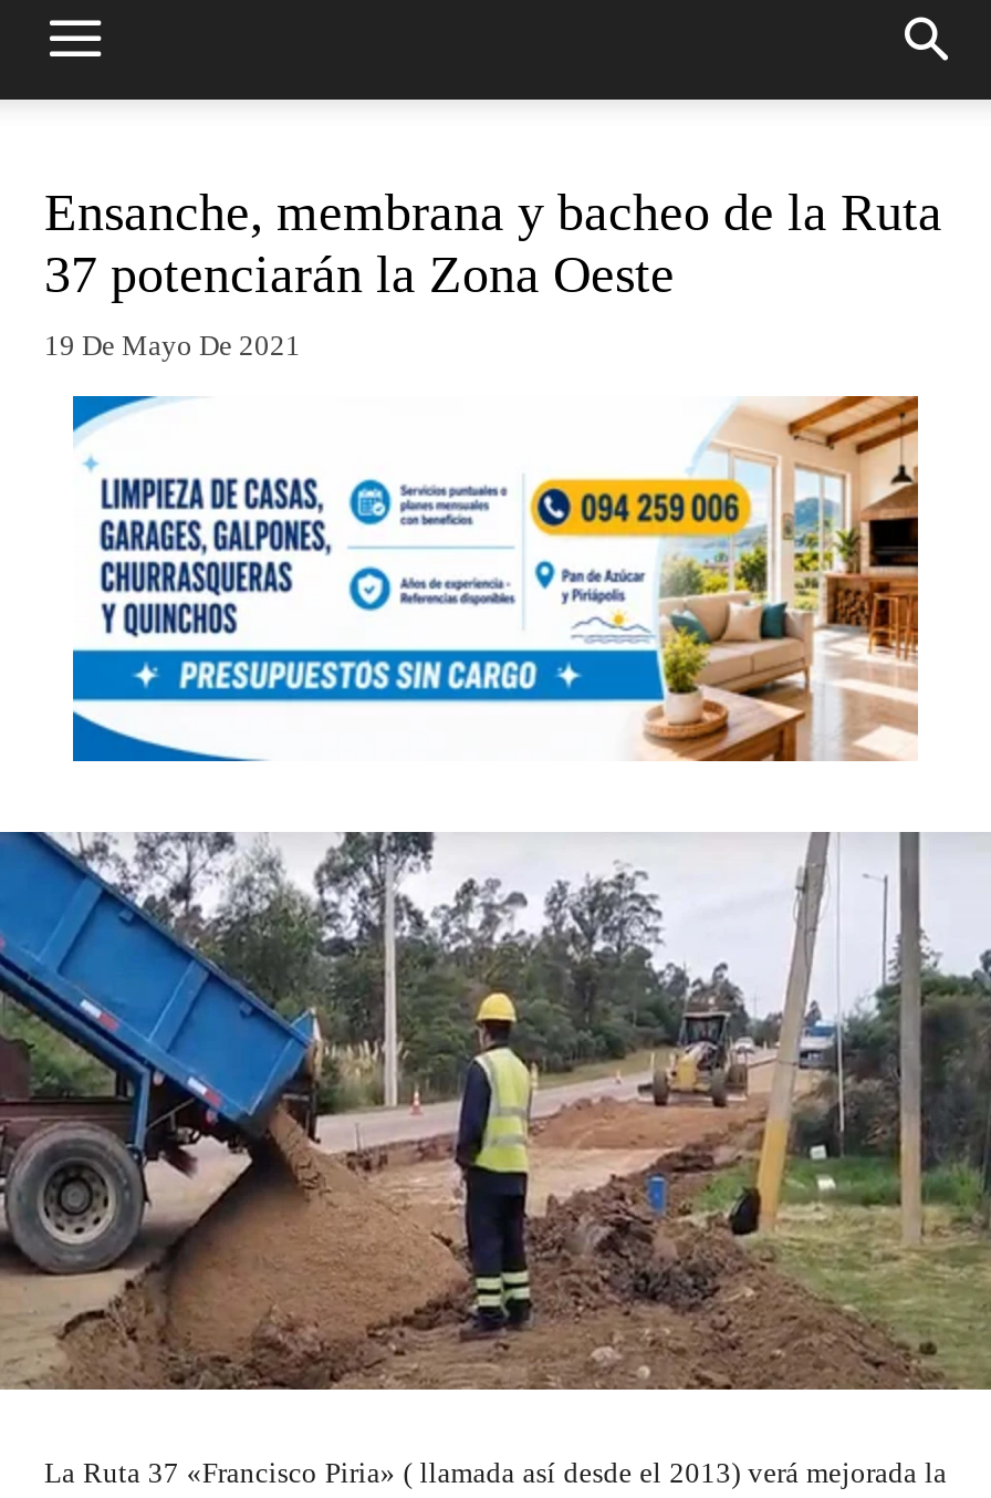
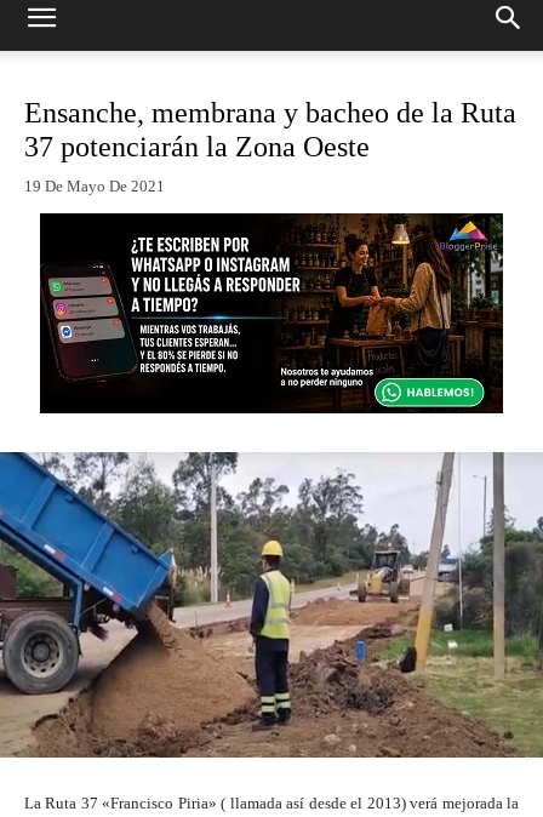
- [image]
+ [image]
